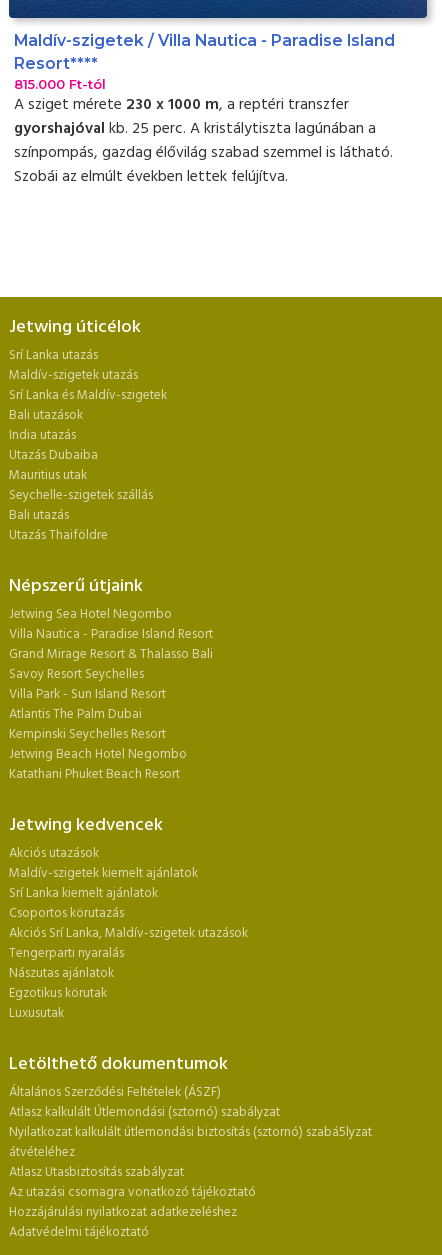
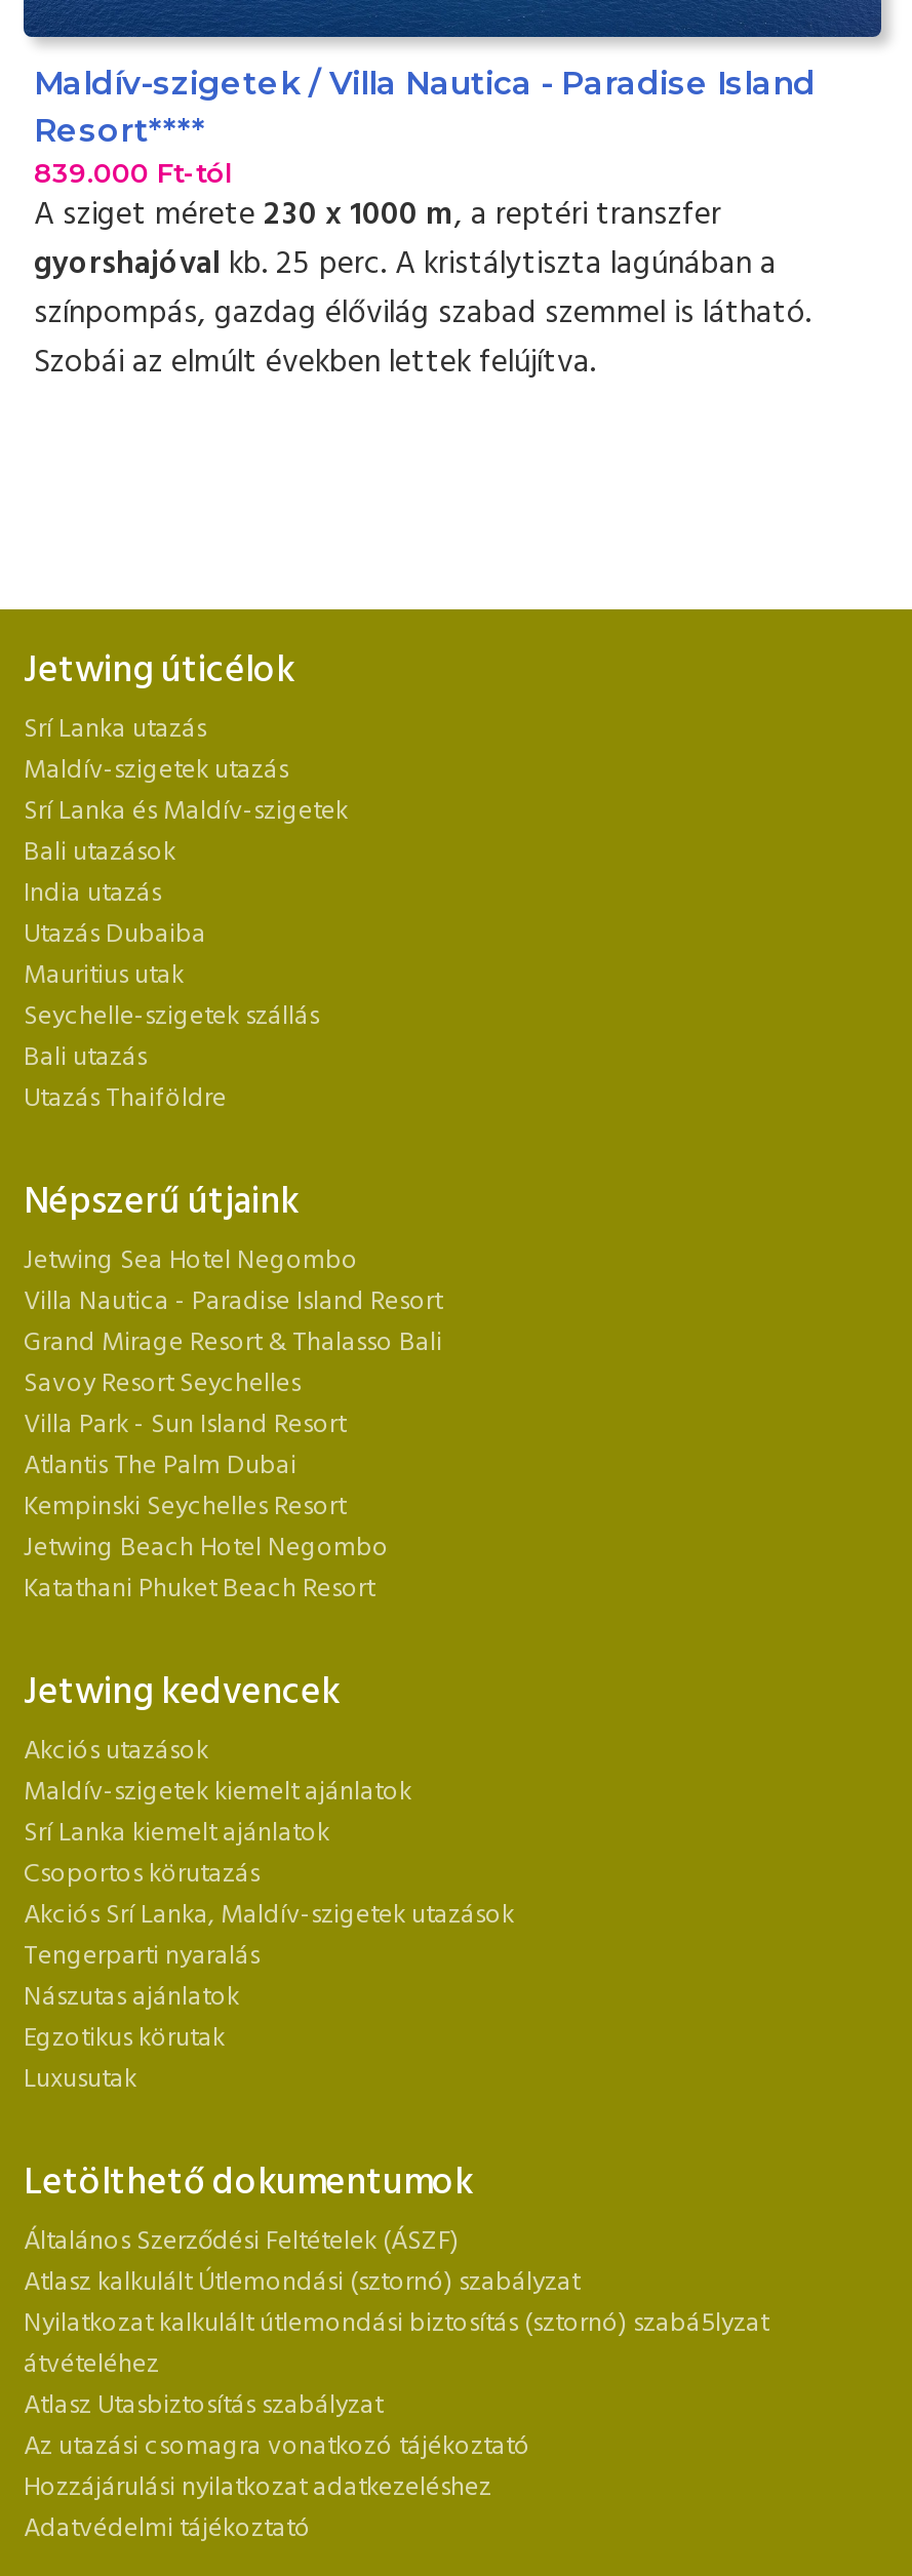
- 815.000 Ft-tól
+ 839.000 Ft-tól
